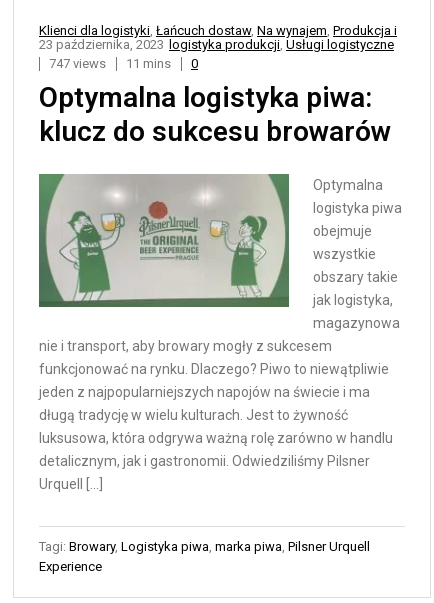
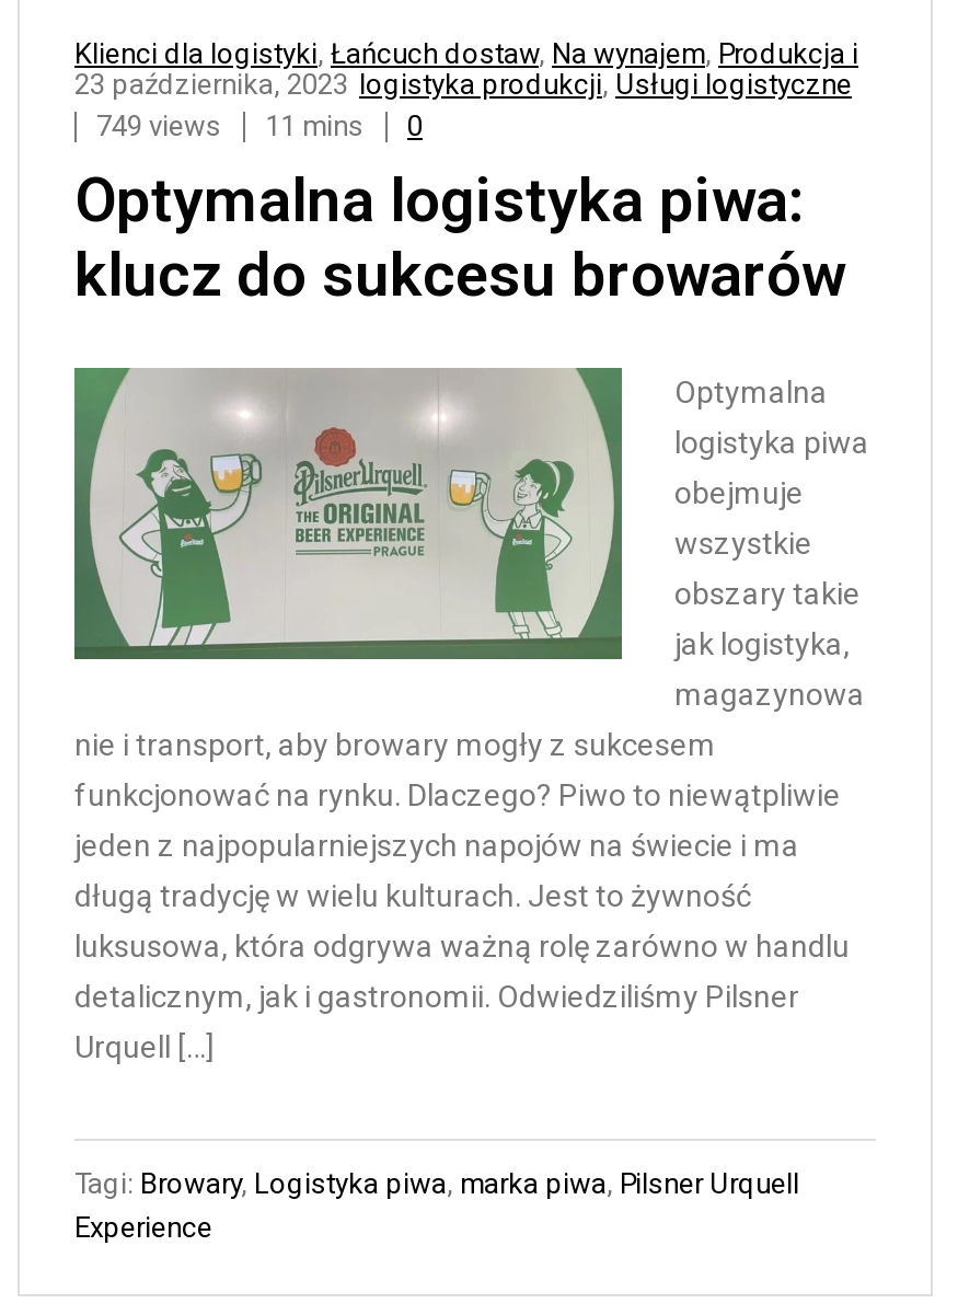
- 747 views 11 mins 0
+ 749 views 11 mins 0
